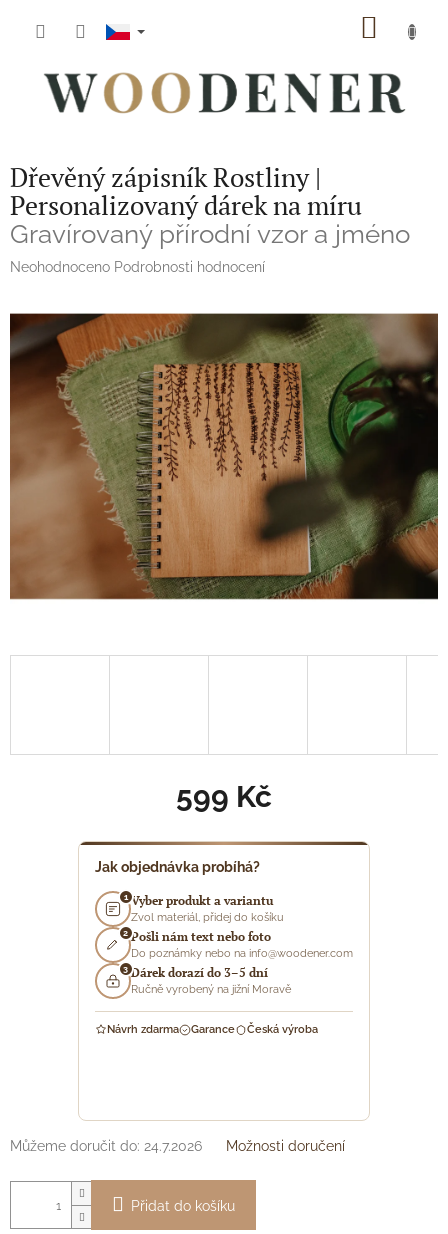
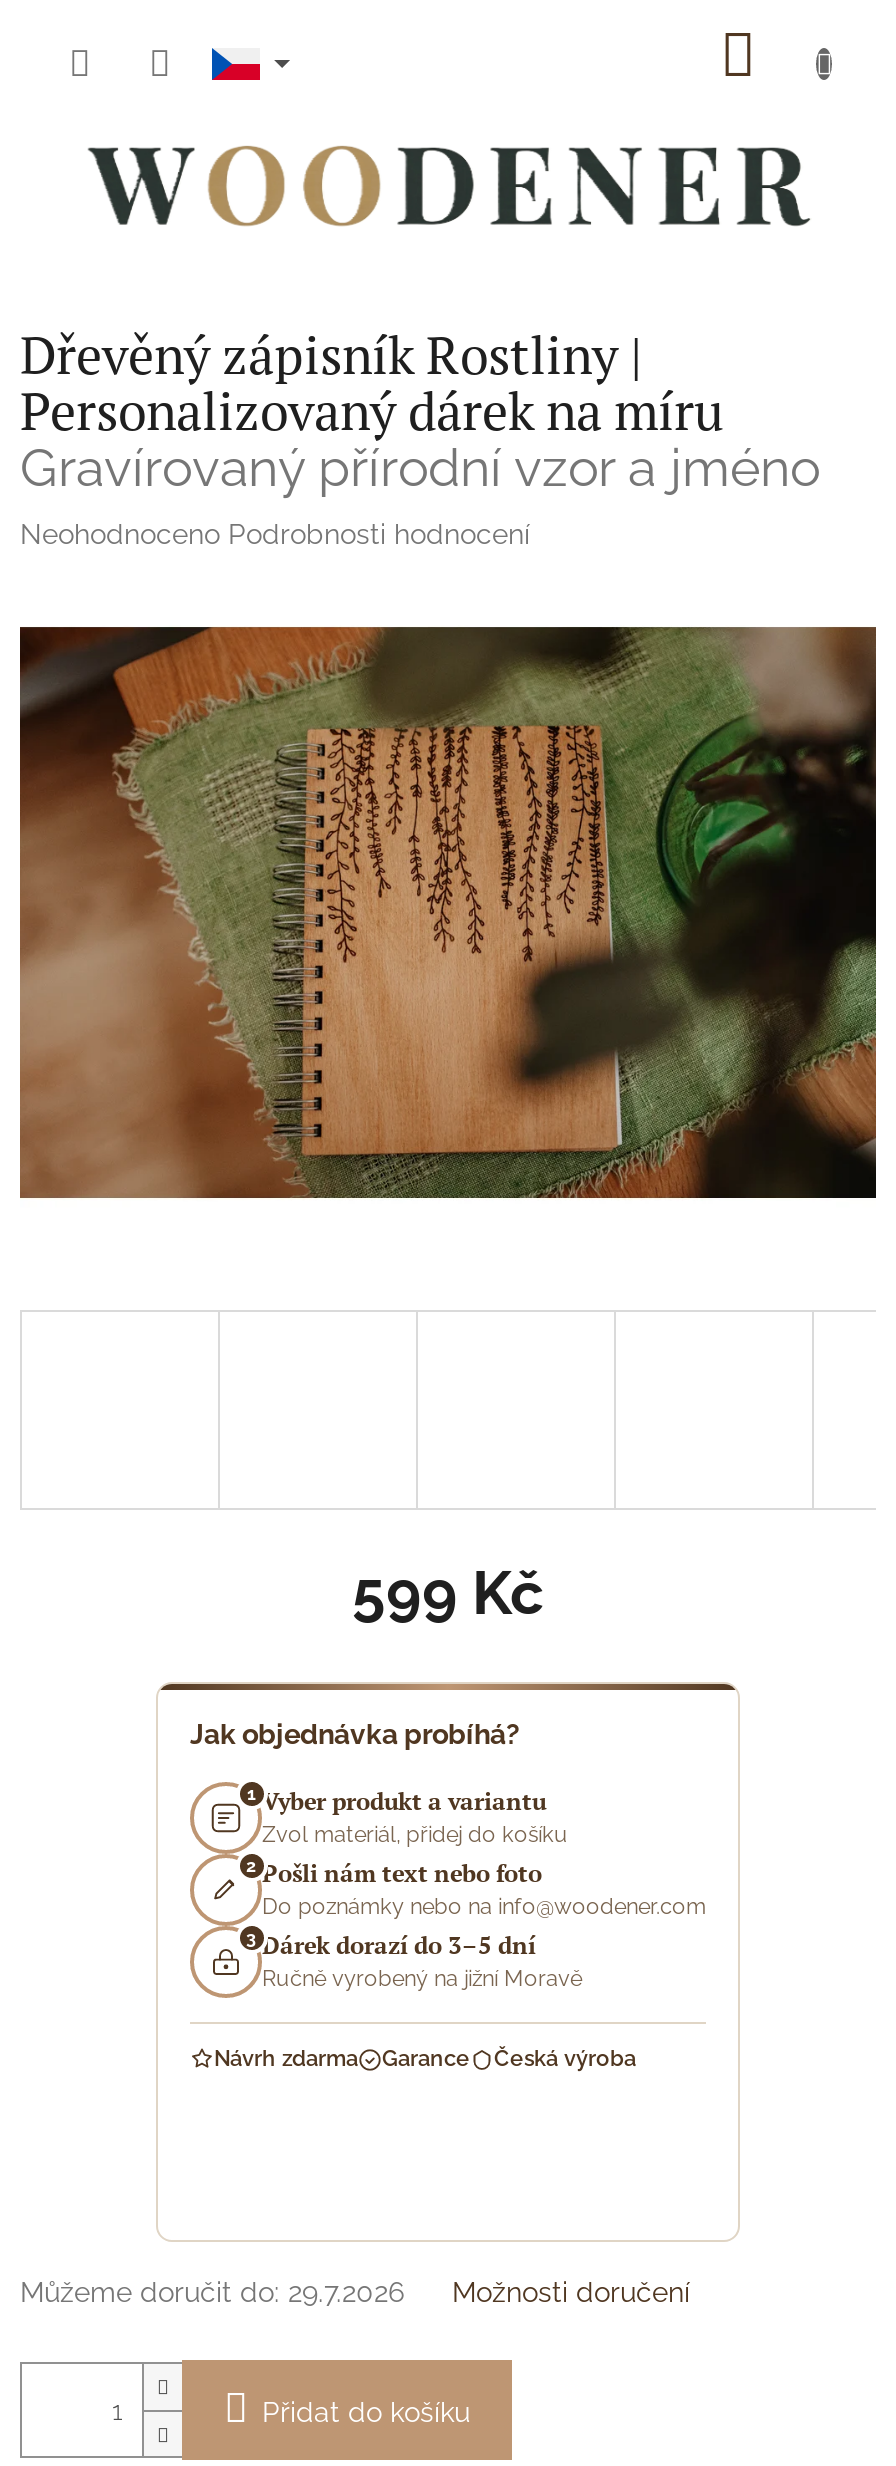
- Můžeme doručit do: 24.7.2026
+ Můžeme doručit do: 29.7.2026
